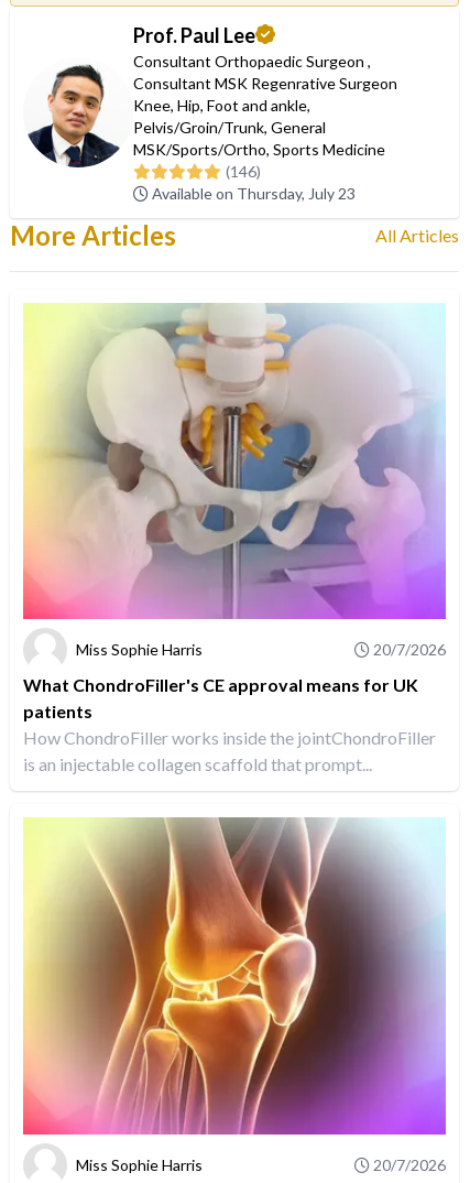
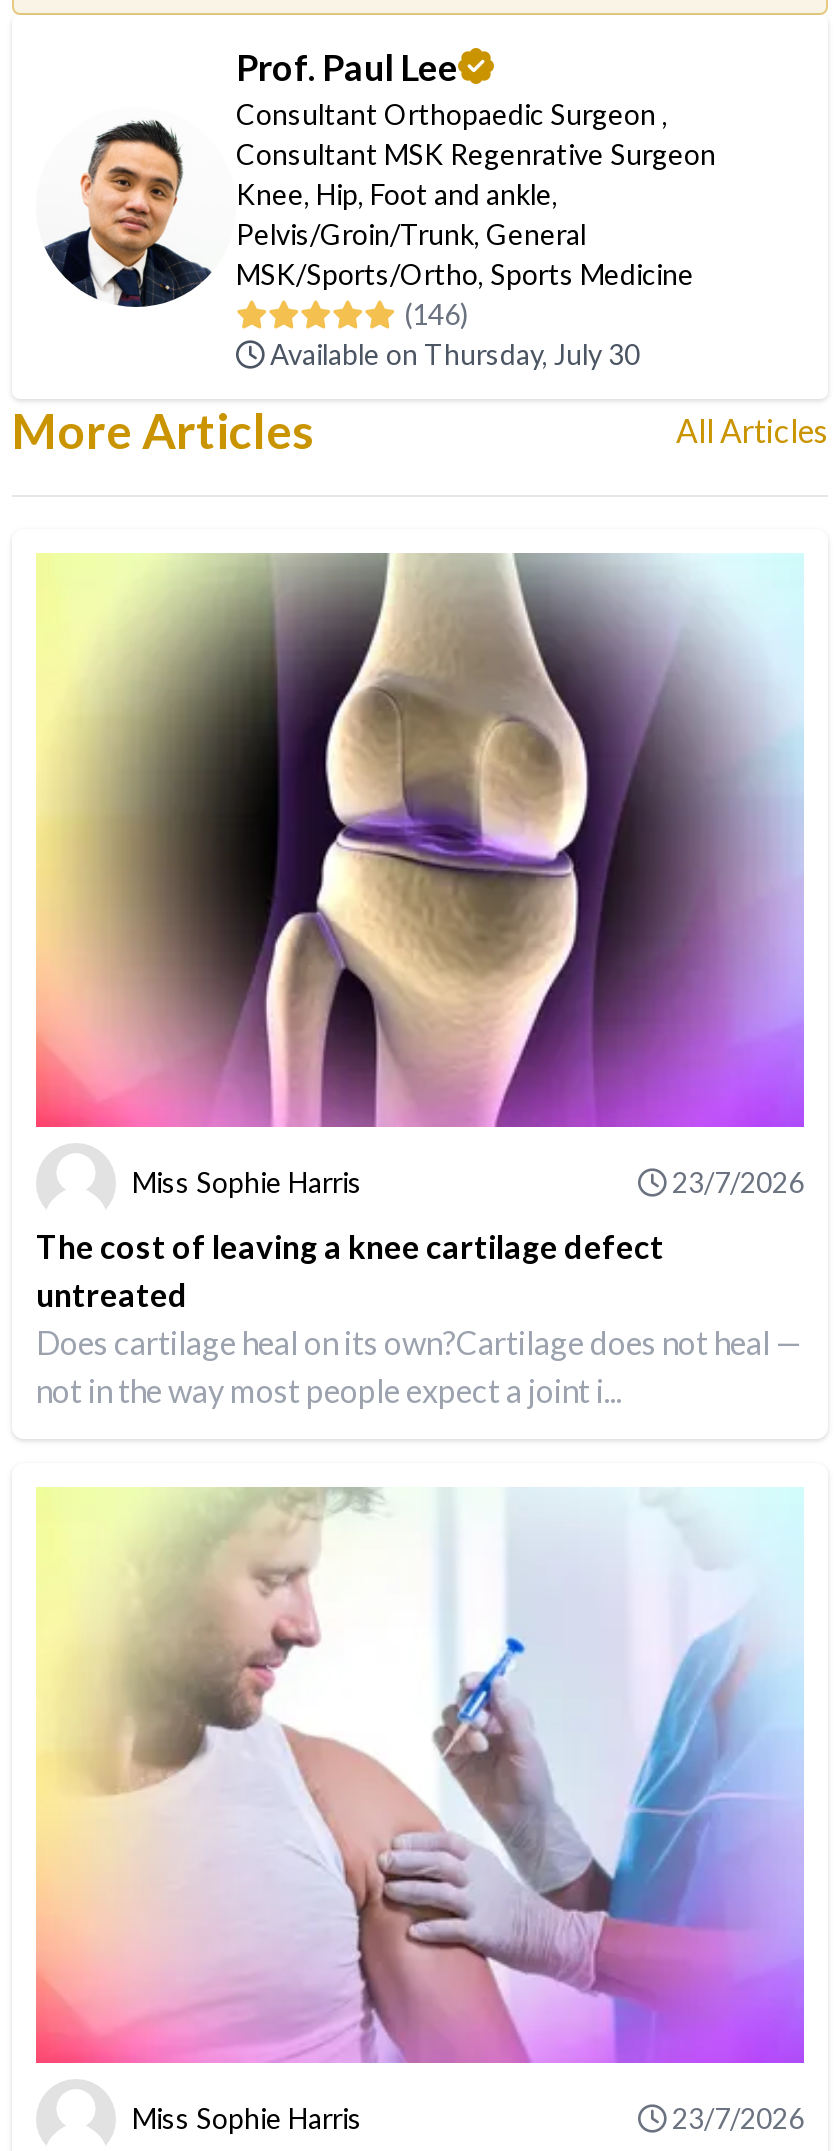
- Available on Thursday, July 23
+ Available on Thursday, July 30

- [image]
- 20/7/2026
+ [image]
+ 23/7/2026

- What ChondroFiller's CE approval means for UK
- patients
- How ChondroFiller works inside the jointChondroFiller
- is an injectable collagen scaffold that prompt...
+ The cost of leaving a knee cartilage defect
+ untreated
+ Does cartilage heal on its own?Cartilage does not heal —
+ not in the way most people expect a joint i...

- [image]
- 20/7/2026
+ [image]
+ 23/7/2026
